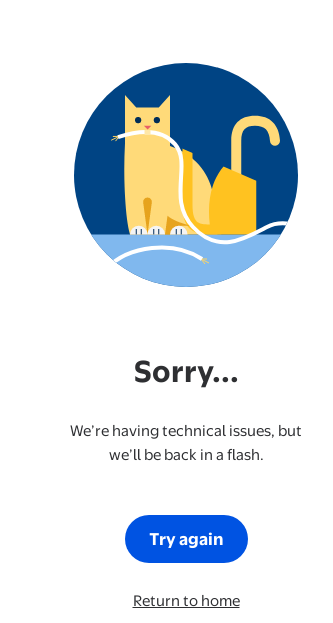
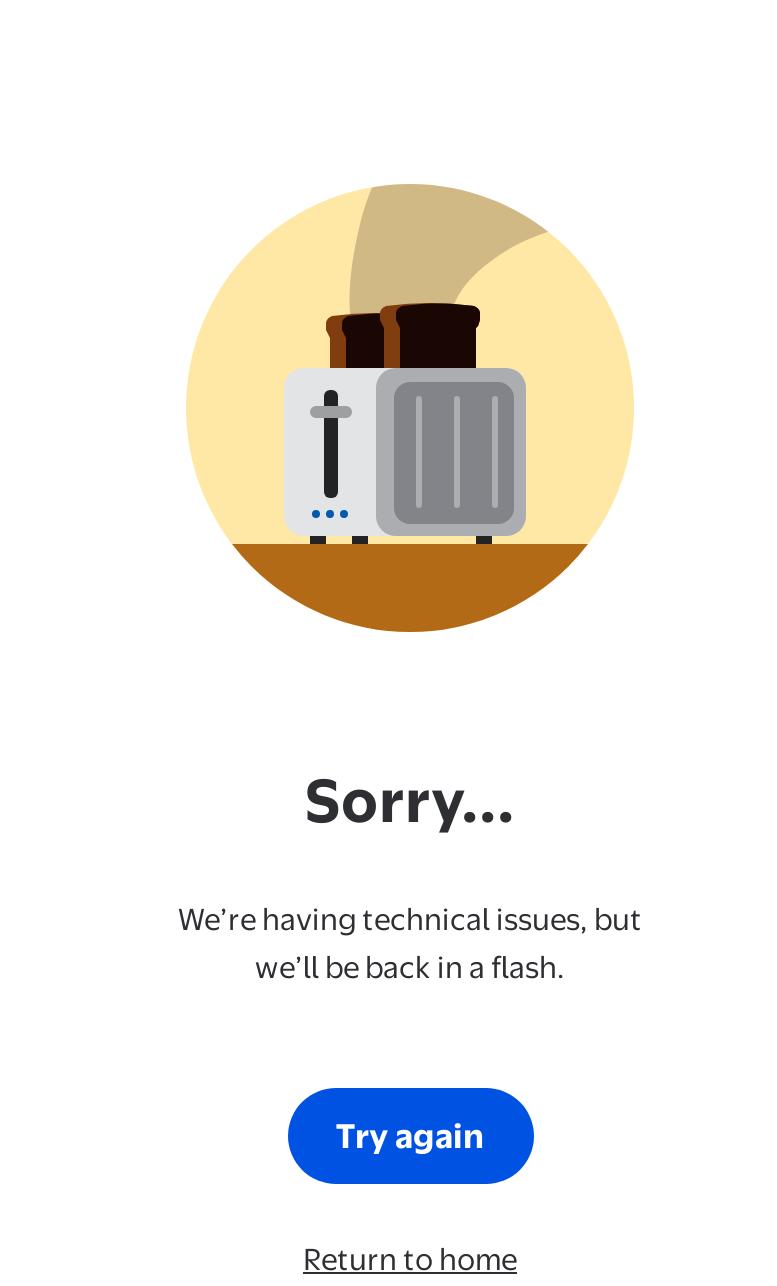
- [image]
+ [image]
